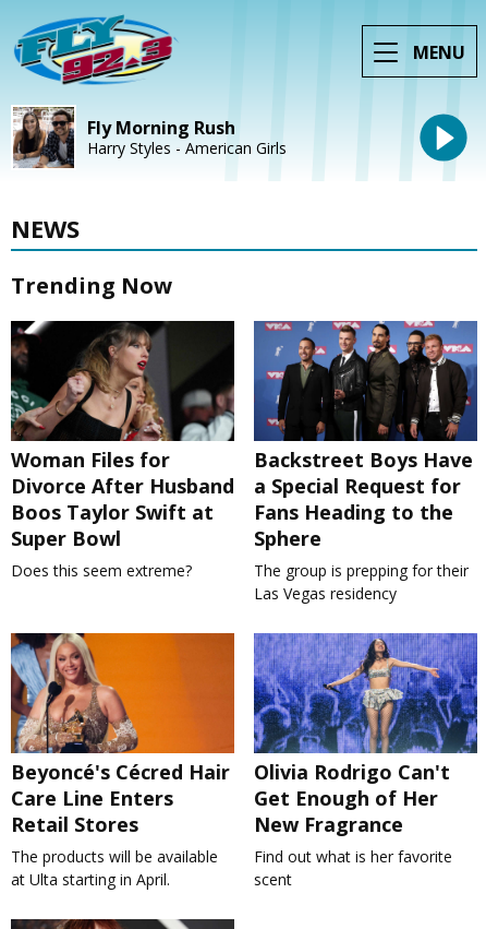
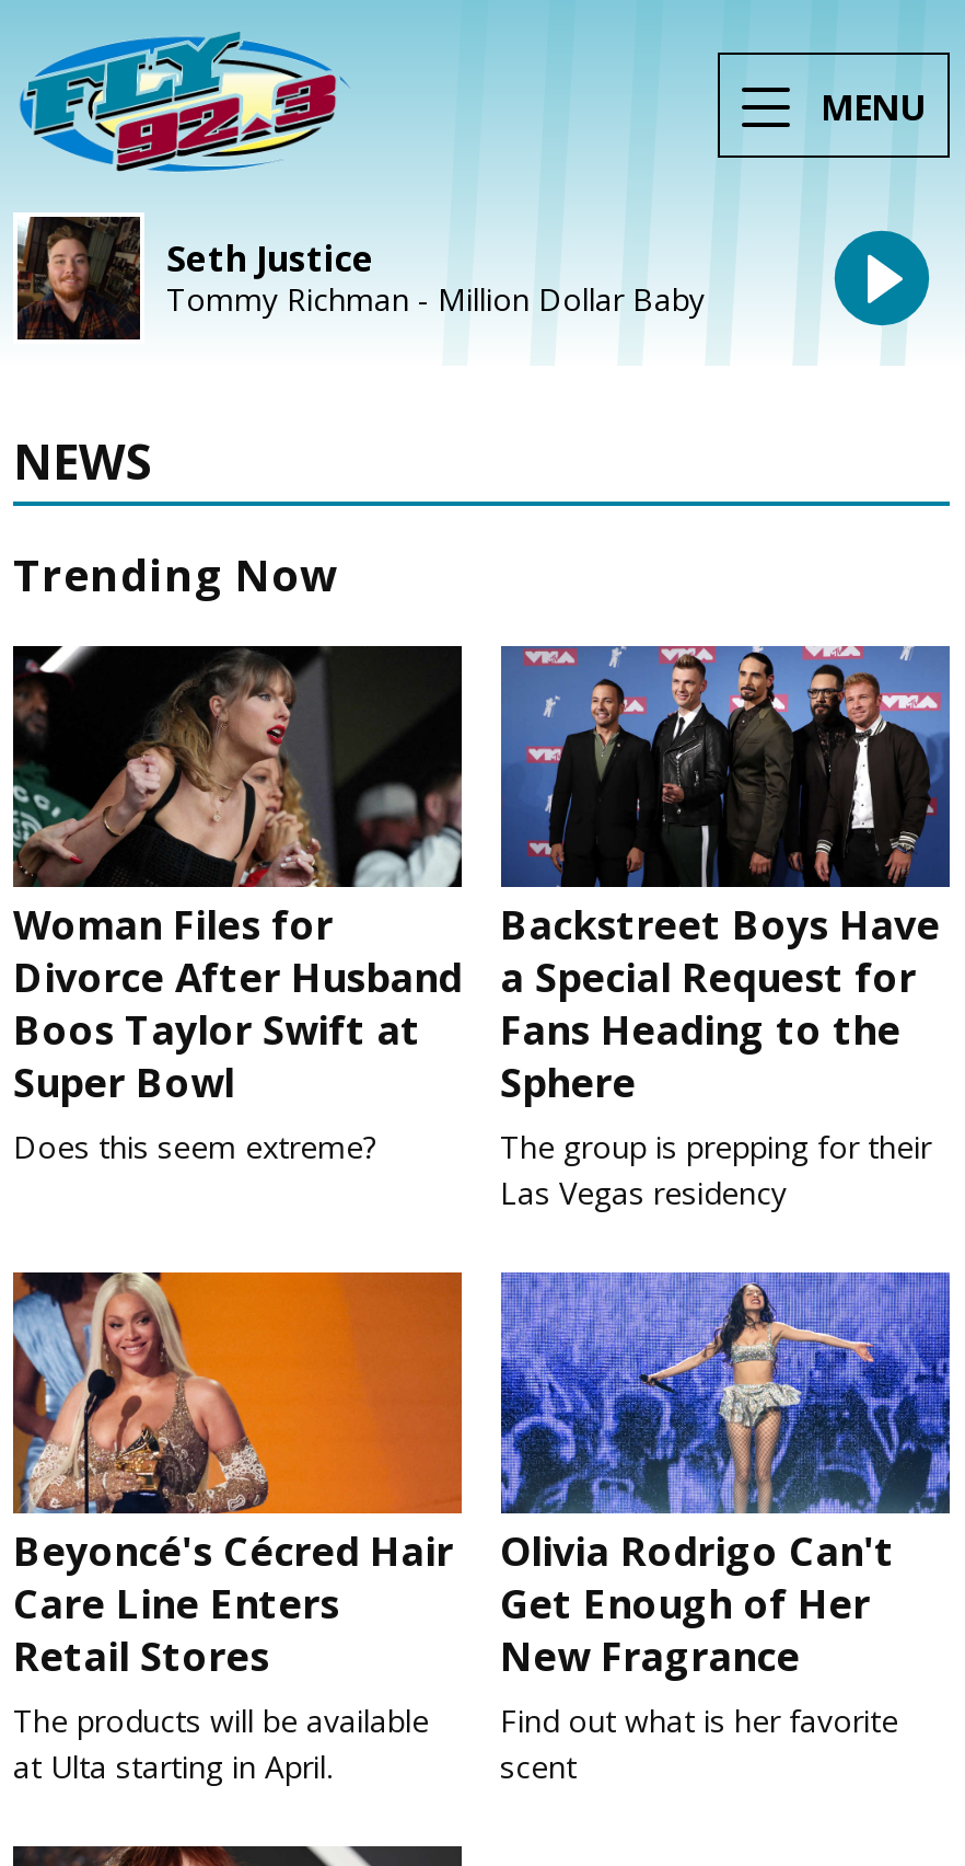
- [image]
- Fly Morning Rush
- Harry Styles - American Girls
+ [image]
+ Seth Justice
+ Tommy Richman - Million Dollar Baby
